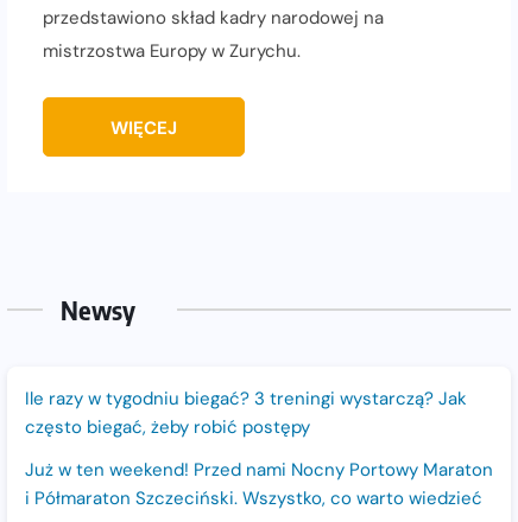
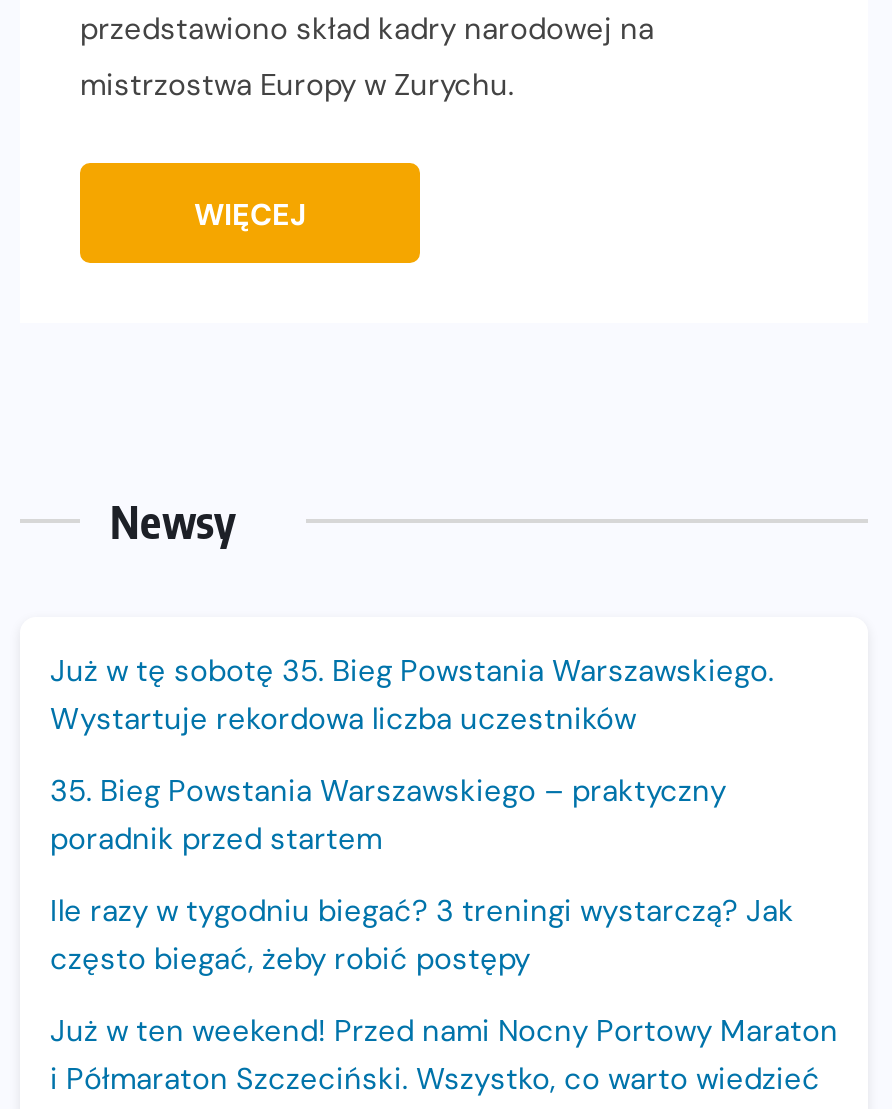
+ Już w tę sobotę 35. Bieg Powstania Warszawskiego.
+ Wystartuje rekordowa liczba uczestników
+ 35. Bieg Powstania Warszawskiego – praktyczny
+ poradnik przed startem
